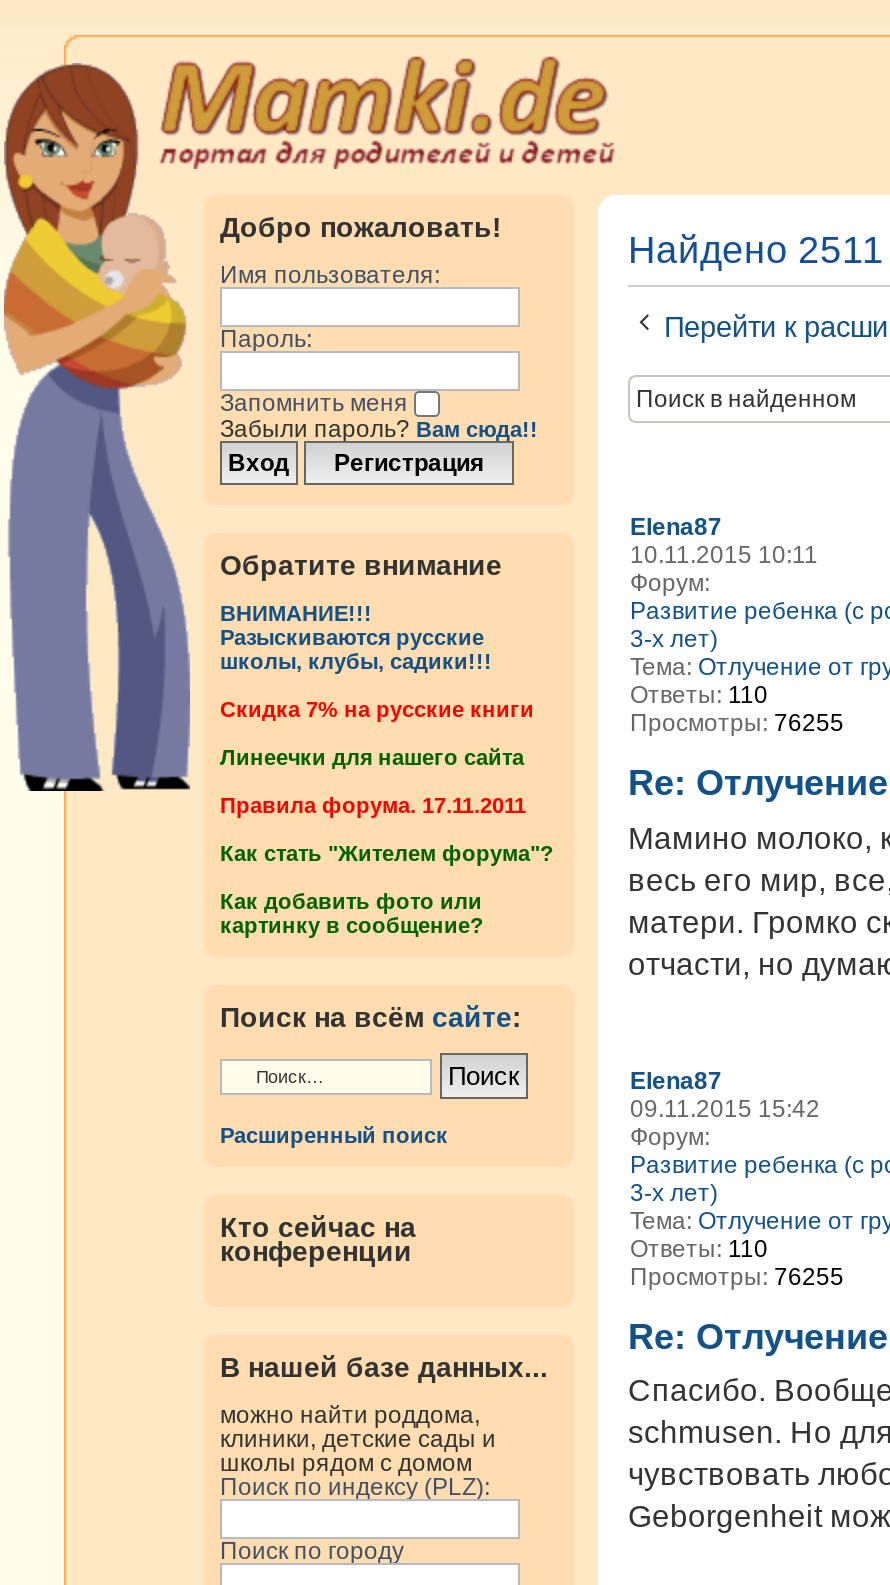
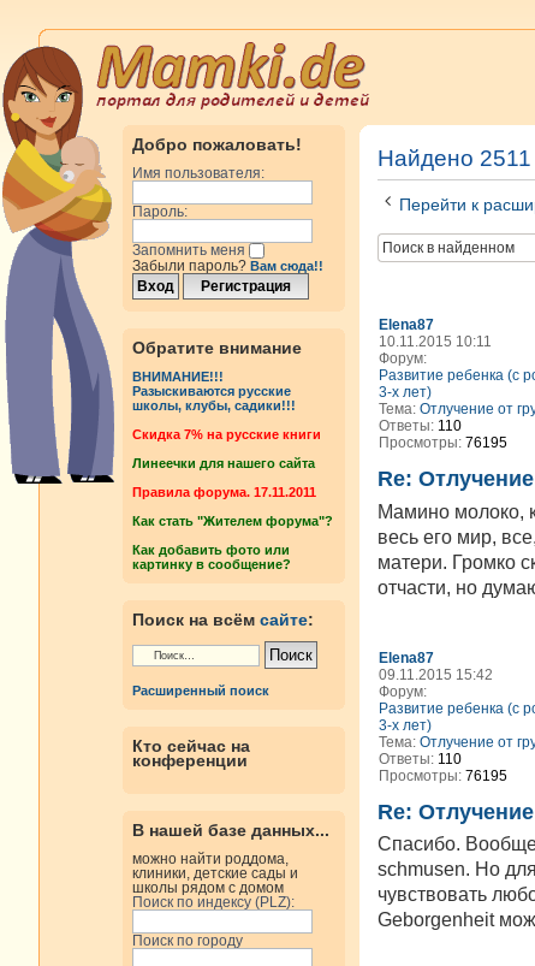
- Просмотры: 76255
+ Просмотры: 76195

- Просмотры: 76255
+ Просмотры: 76195
